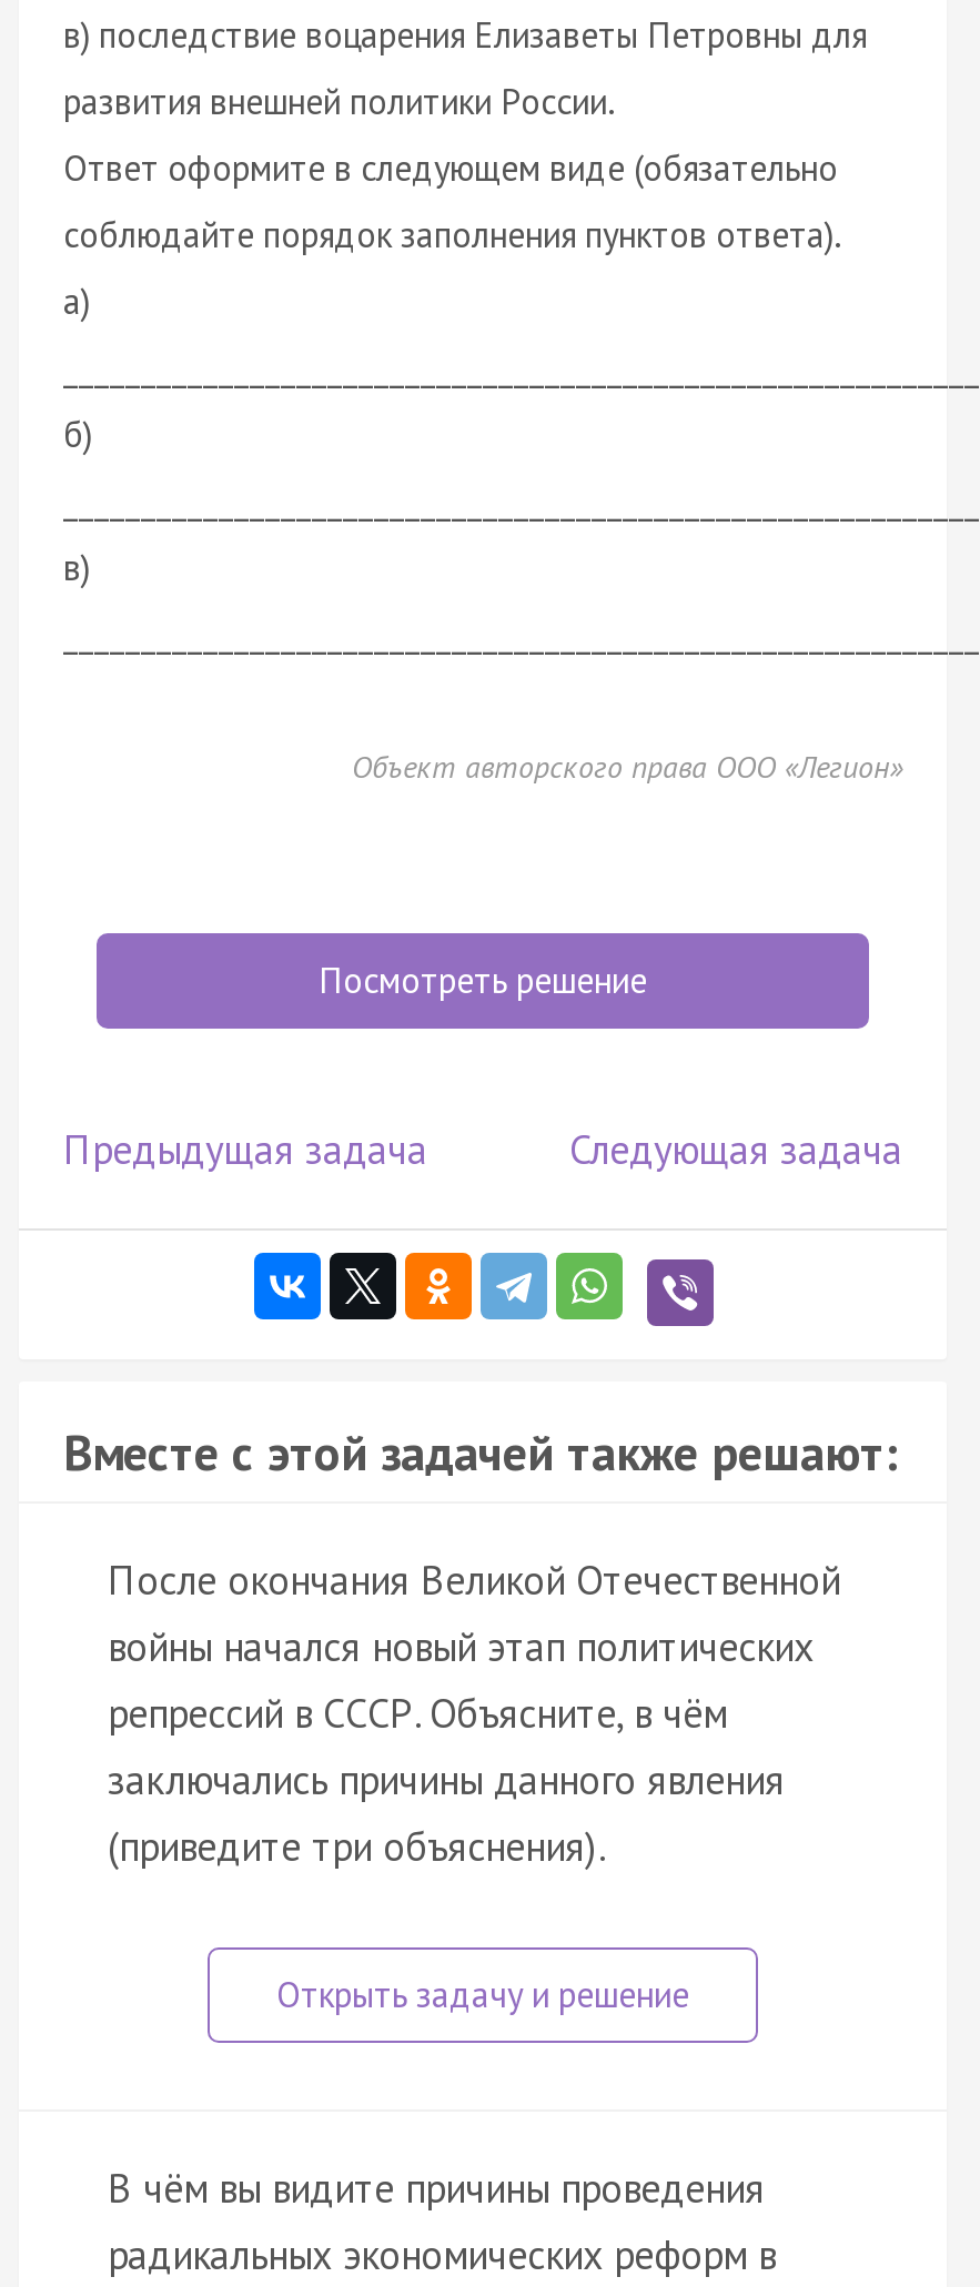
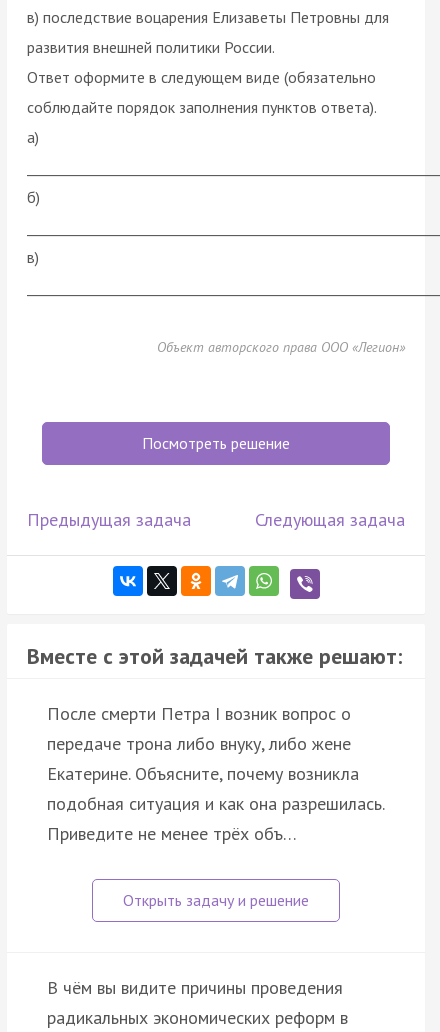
- После окончания Великой Отечественной
- войны начался новый этап политических
- репрессий в СССР. Объясните, в чём
- заключались причины данного явления
- (приведите три объяснения).
+ После смерти Петра I возник вопрос о
+ передаче трона либо внуку, либо жене
+ Екатерине. Объясните, почему возникла
+ подобная ситуация и как она разрешилась.
+ Приведите не менее трёх объ…
